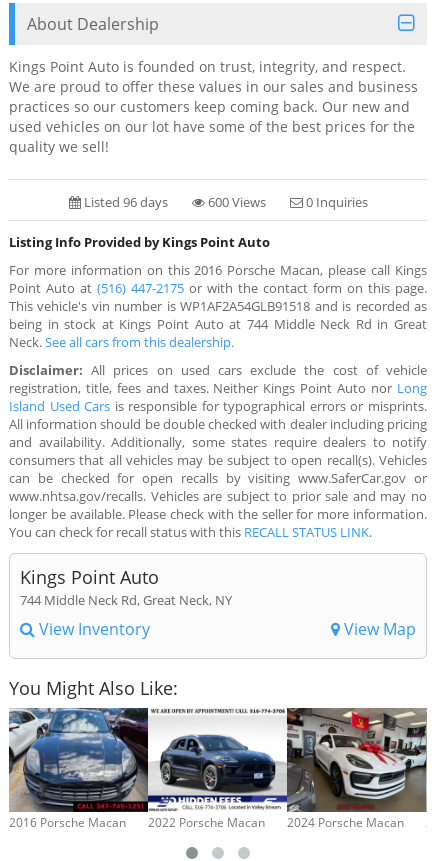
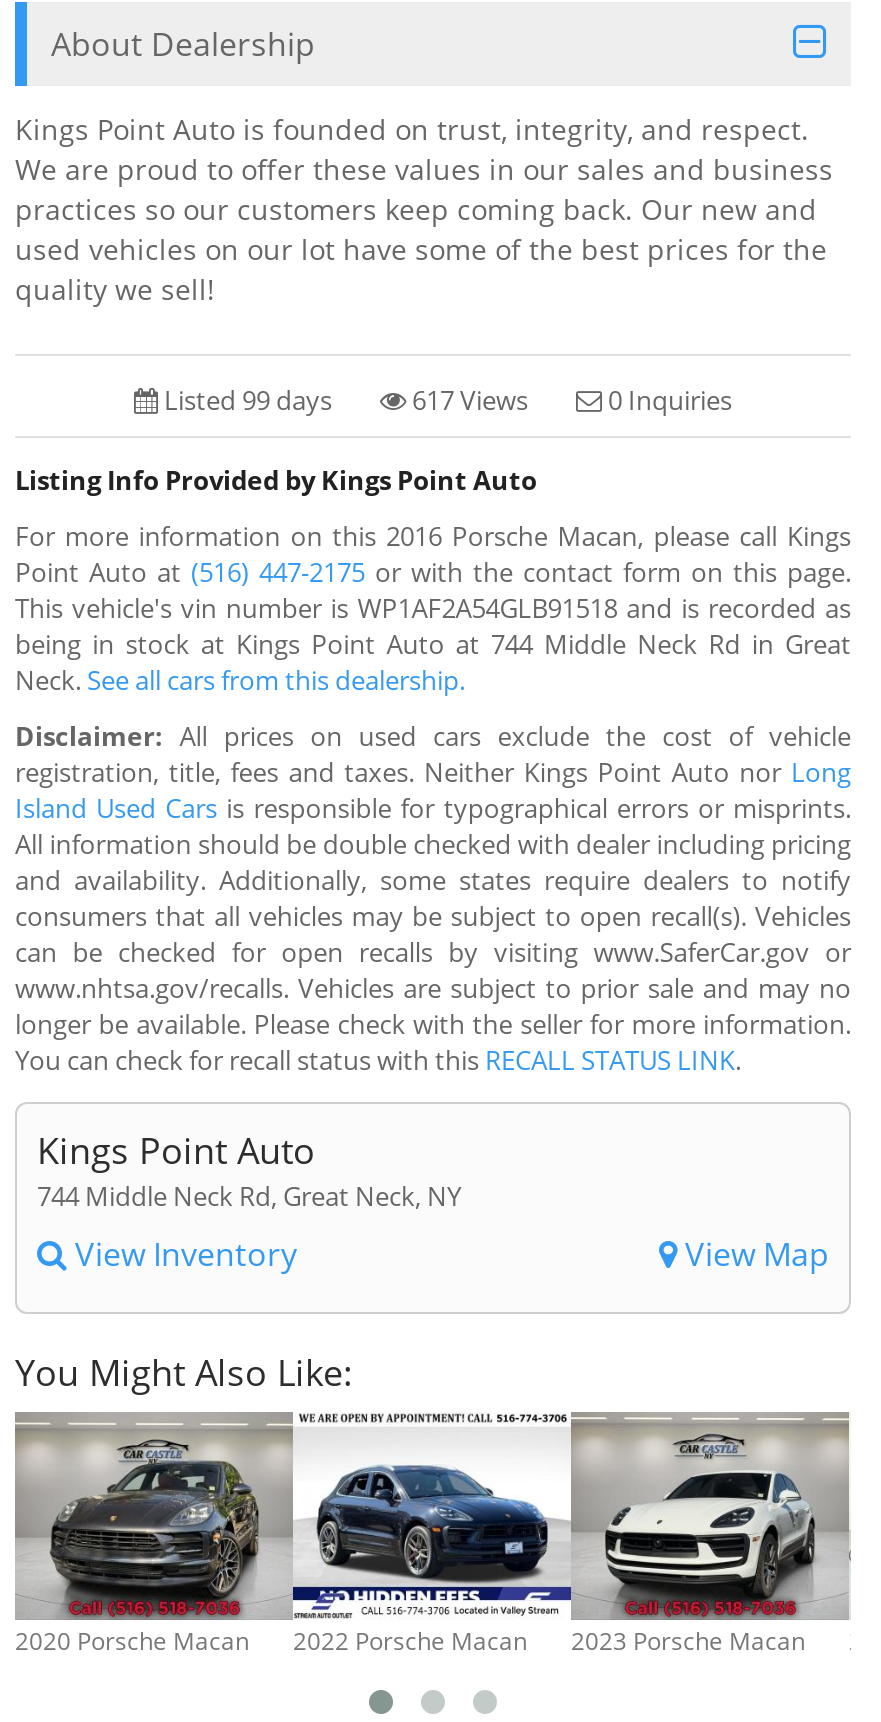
- Listed 96 days
+ Listed 99 days

- 600 Views
+ 617 Views

- [image]
- 2016 Porsche Macan
+ [image]
+ 2020 Porsche Macan

- [image]
- 2024 Porsche Macan
+ [image]
+ 2023 Porsche Macan
